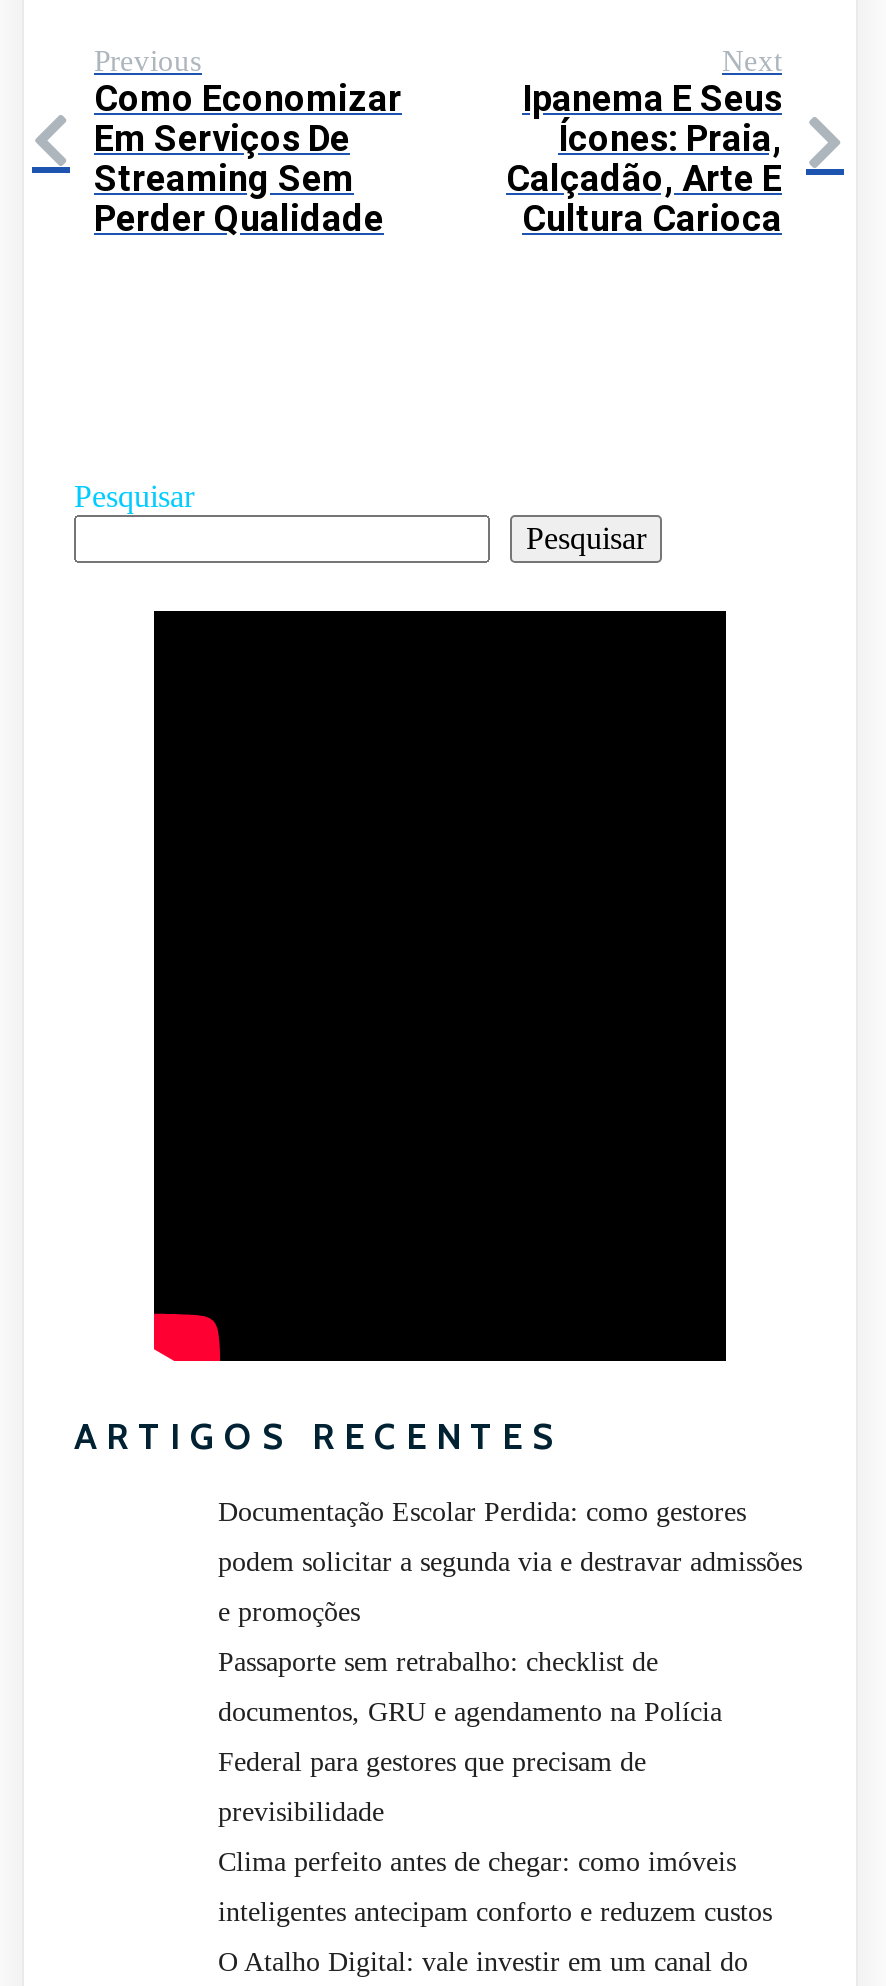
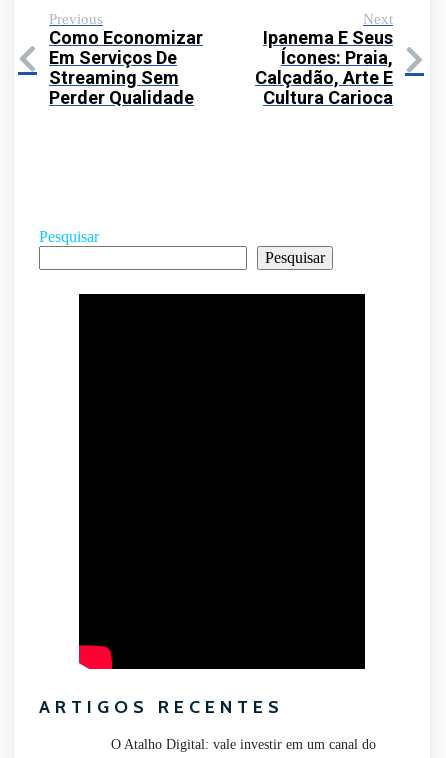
- Documentação Escolar Perdida: como gestores
- podem solicitar a segunda via e destravar admissões
- e promoções
- Passaporte sem retrabalho: checklist de
- documentos, GRU e agendamento na Polícia
- Federal para gestores que precisam de
- previsibilidade
- Clima perfeito antes de chegar: como imóveis
- inteligentes antecipam conforto e reduzem custos
